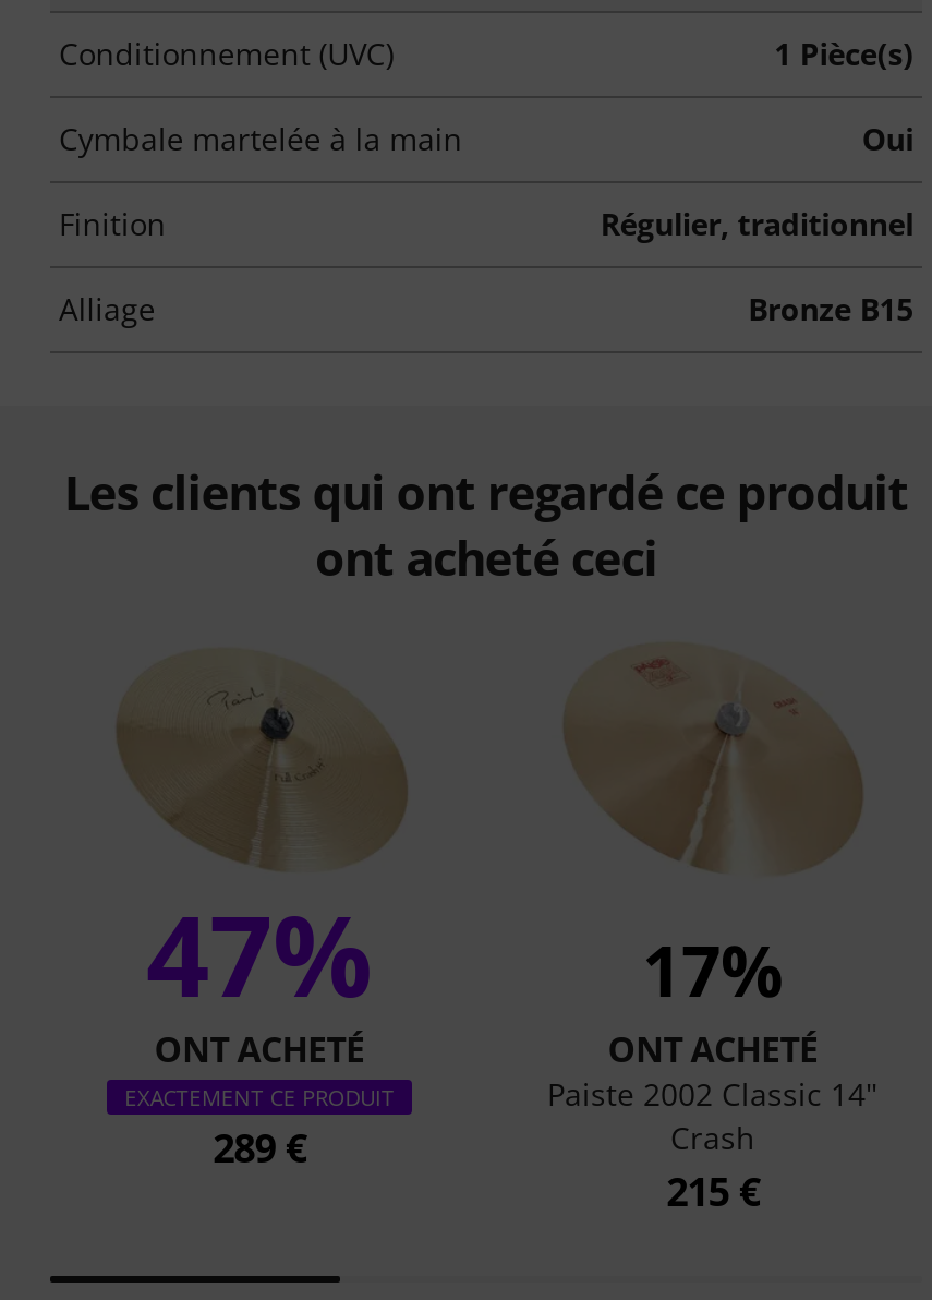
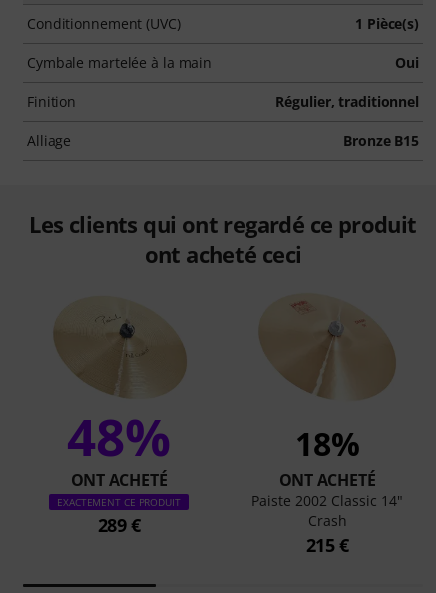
- 47%
+ 48%

- 17%
+ 18%
